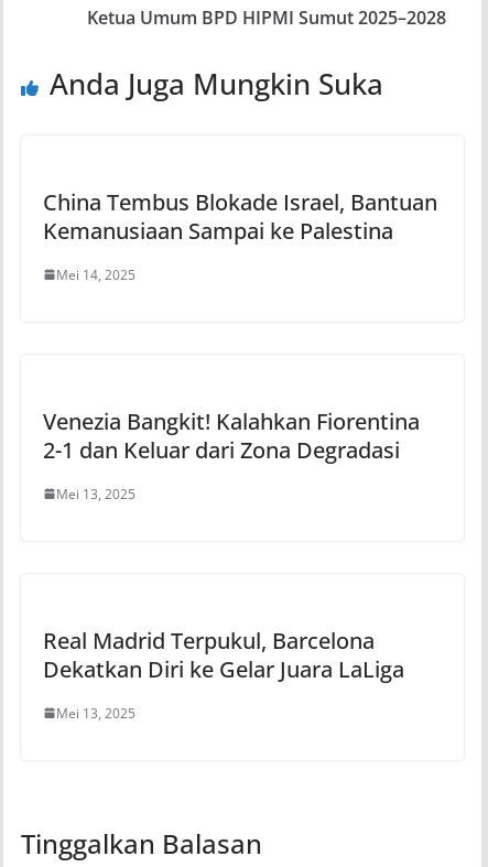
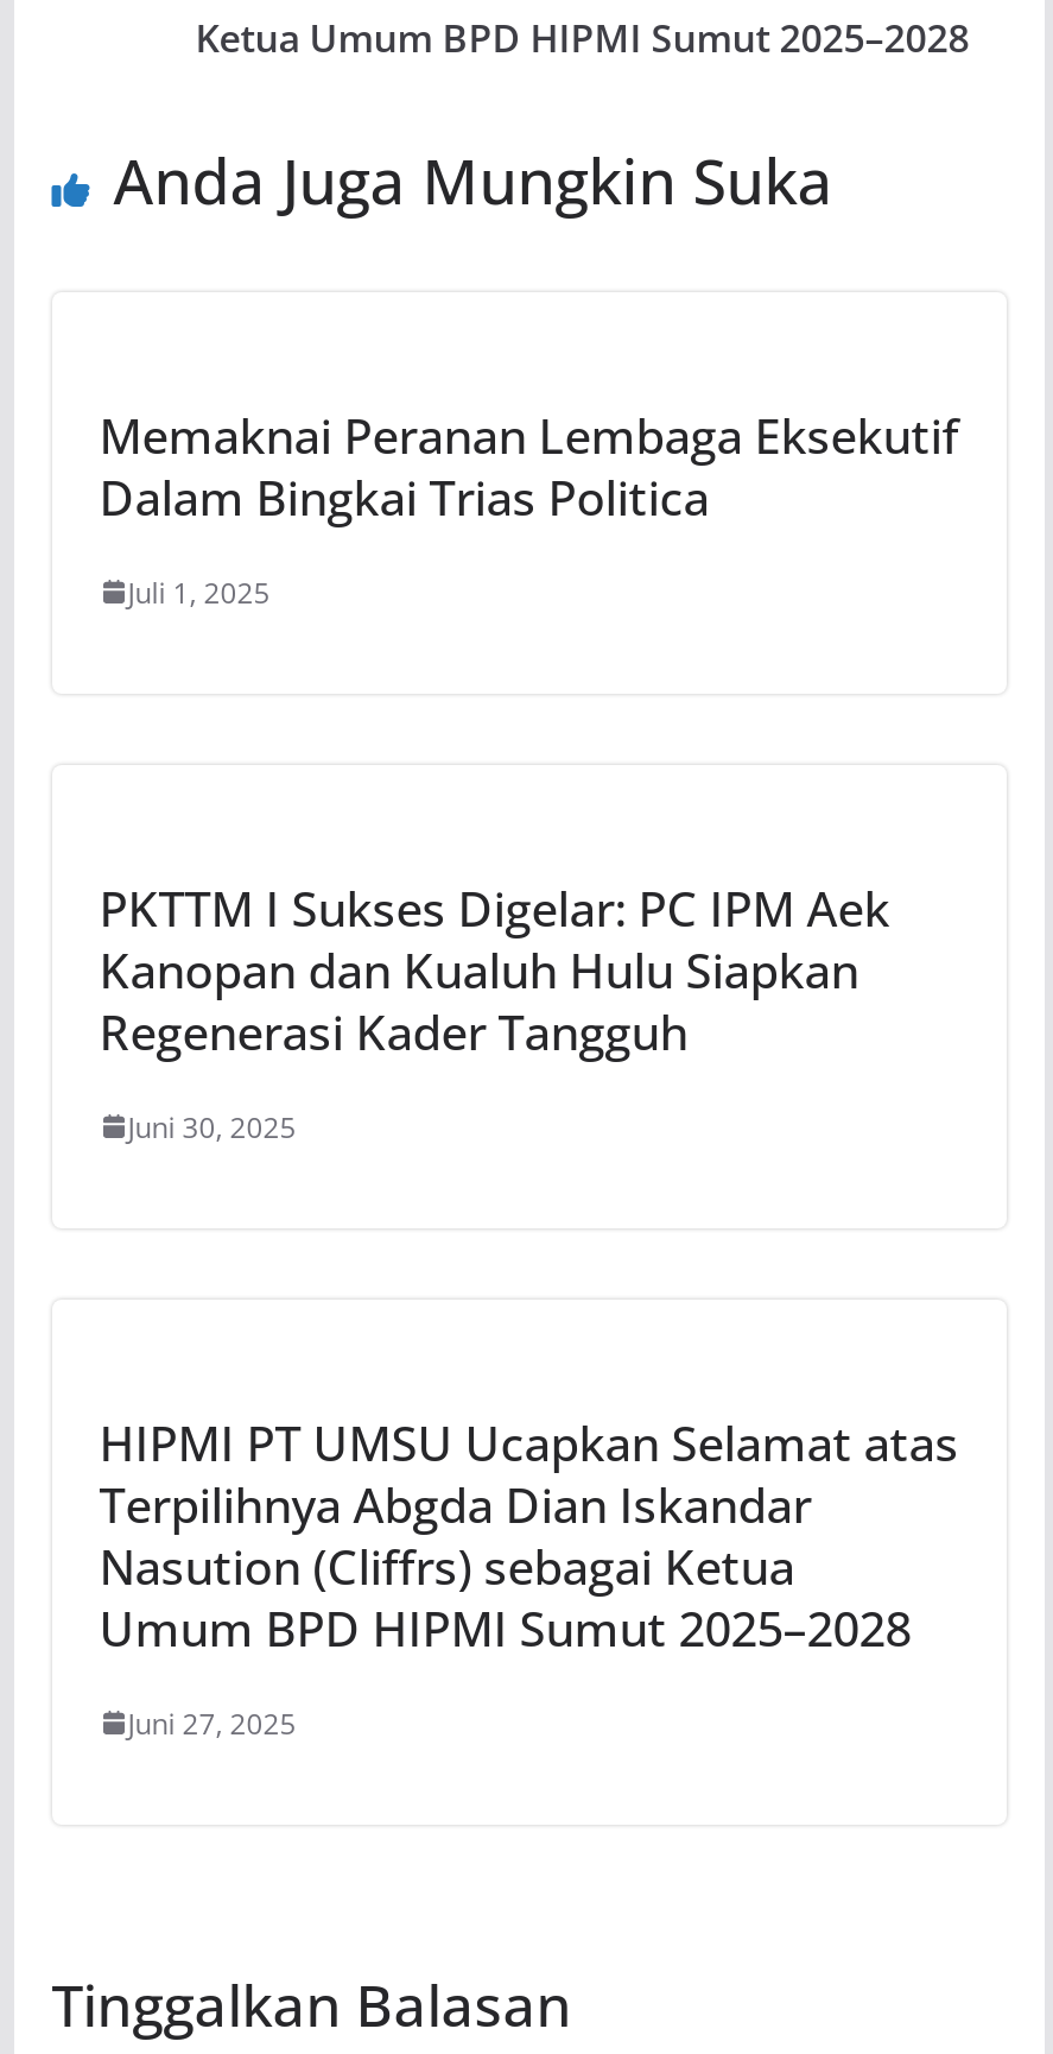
- China Tembus Blokade Israel, Bantuan
- Kemanusiaan Sampai ke Palestina
+ Memaknai Peranan Lembaga Eksekutif
+ Dalam Bingkai Trias Politica

- Mei 14, 2025
+ Juli 1, 2025

- Venezia Bangkit! Kalahkan Fiorentina
- 2-1 dan Keluar dari Zona Degradasi
+ PKTTM I Sukses Digelar: PC IPM Aek
+ Kanopan dan Kualuh Hulu Siapkan
+ Regenerasi Kader Tangguh

- Mei 13, 2025
+ Juni 30, 2025

- Real Madrid Terpukul, Barcelona
- Dekatkan Diri ke Gelar Juara LaLiga
+ HIPMI PT UMSU Ucapkan Selamat atas
+ Terpilihnya Abgda Dian Iskandar
+ Nasution (Cliffrs) sebagai Ketua
+ Umum BPD HIPMI Sumut 2025–2028

- Mei 13, 2025
+ Juni 27, 2025
